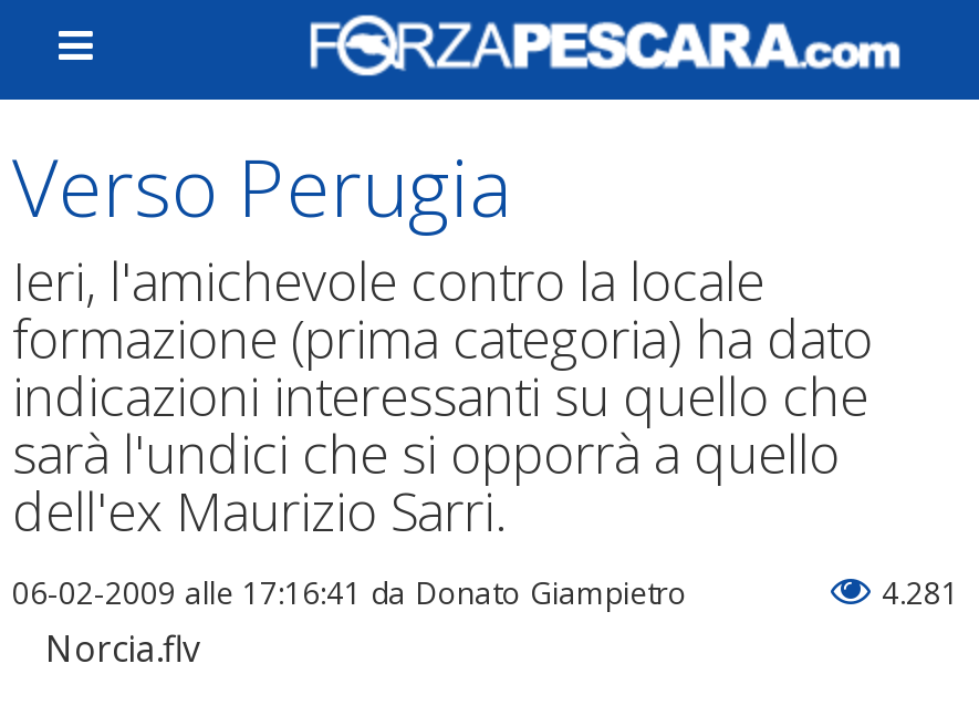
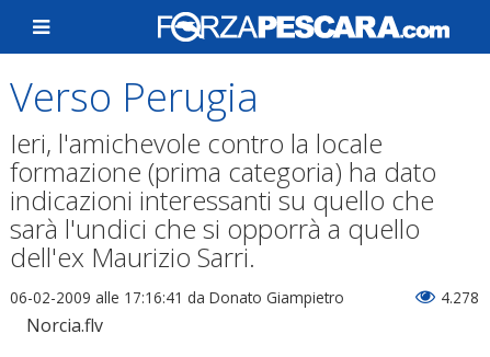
- 4.281
+ 4.278
